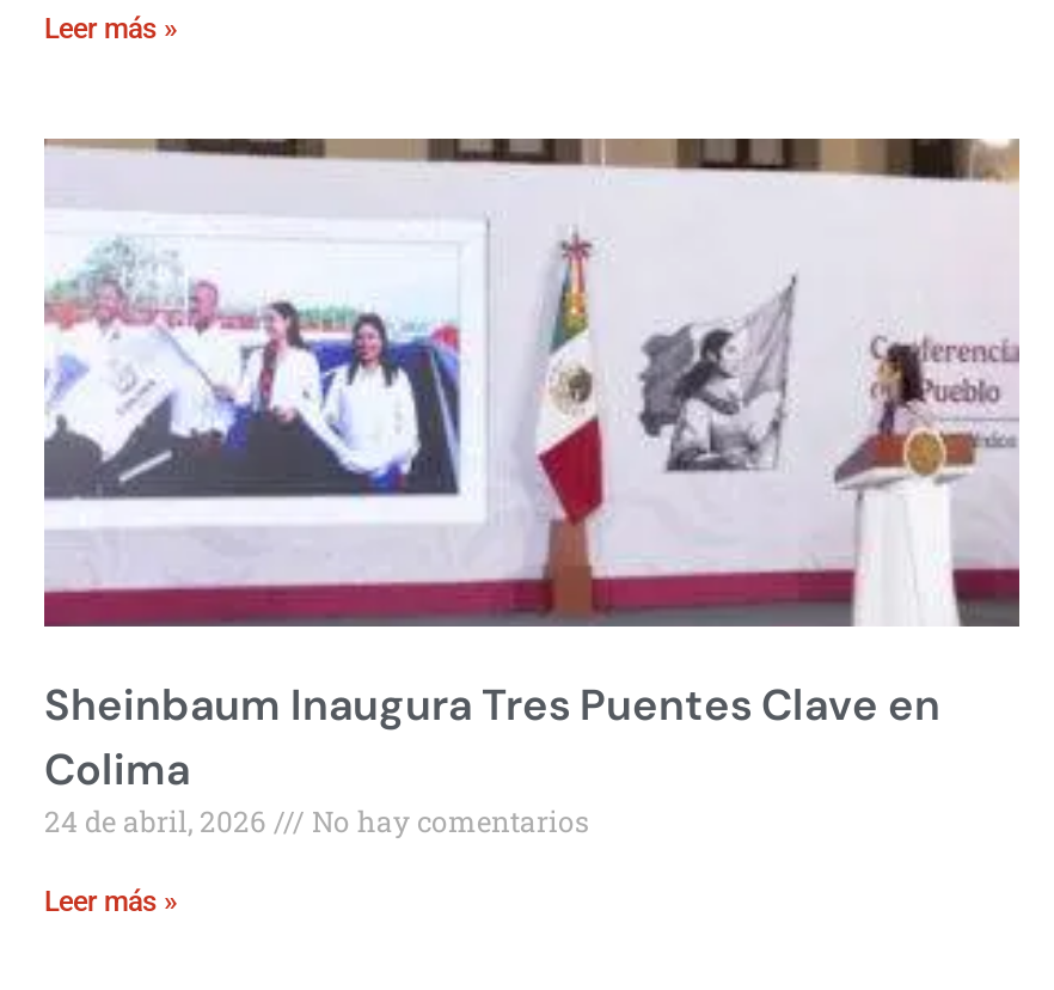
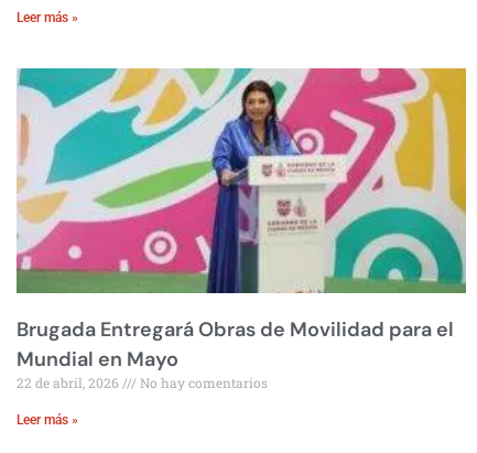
- [image]
- Sheinbaum Inaugura Tres Puentes Clave en
- Colima
- 24 de abril, 2026
+ [image]
+ Brugada Entregará Obras de Movilidad para el
+ Mundial en Mayo
+ 22 de abril, 2026
